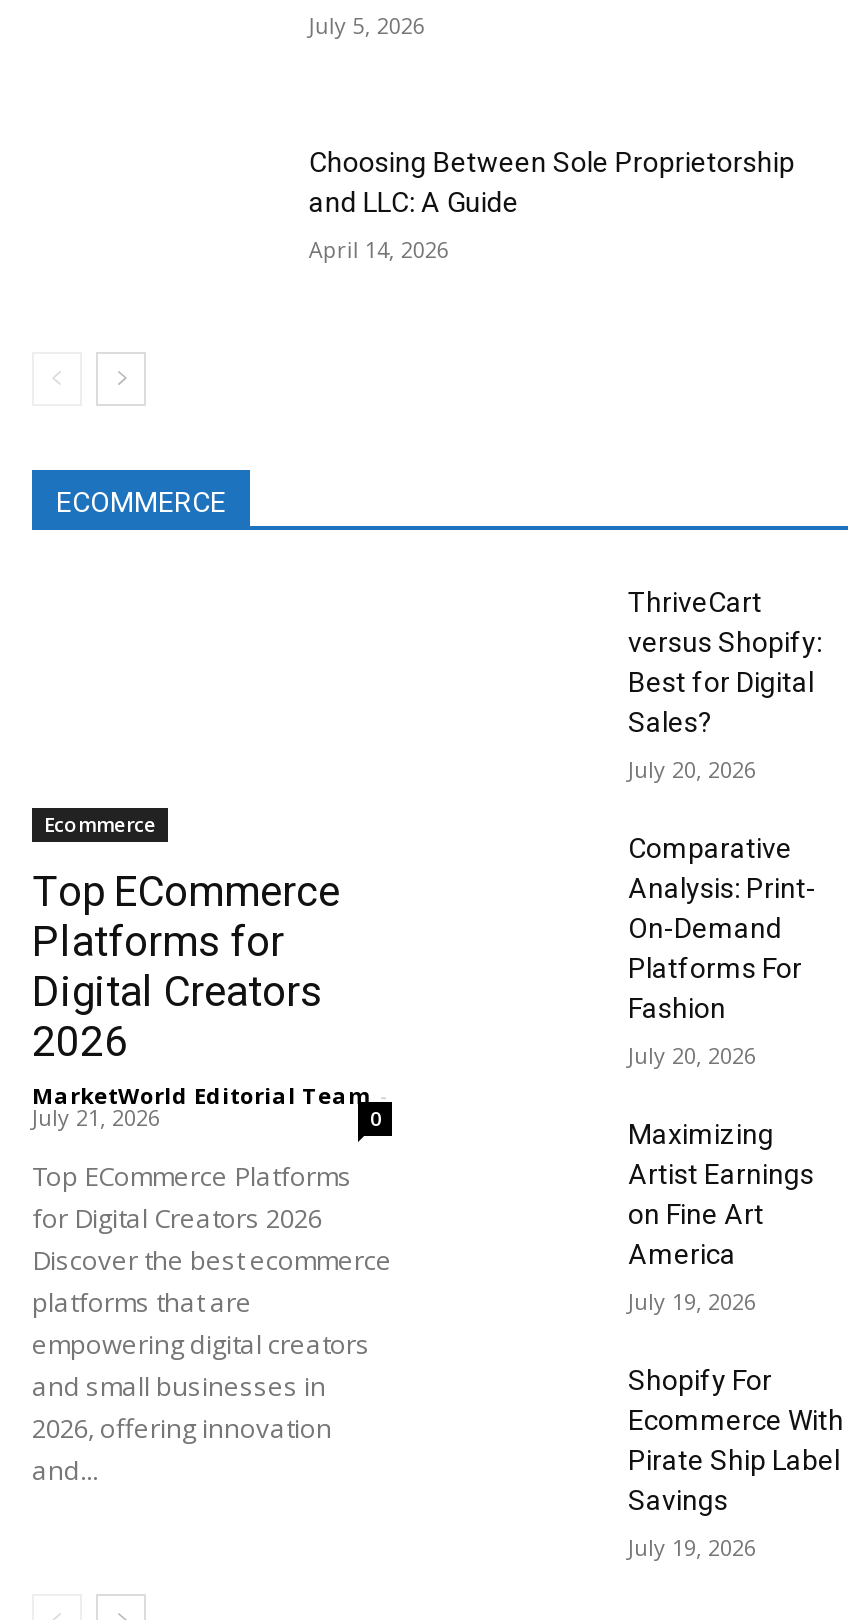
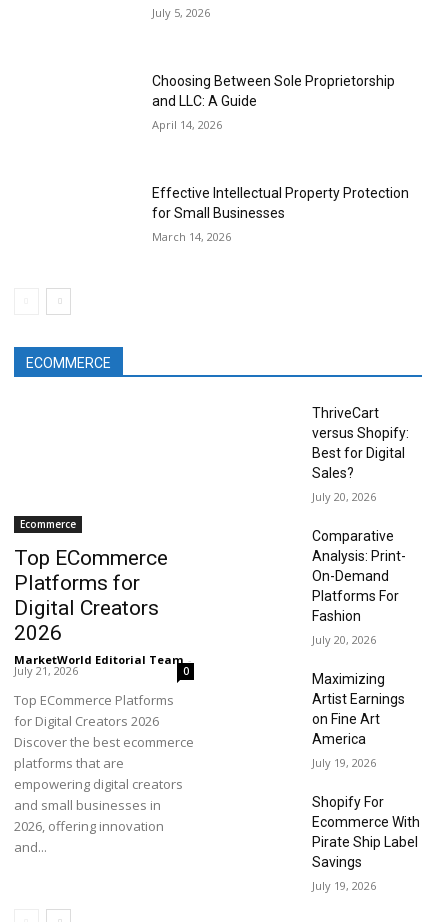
+ Effective Intellectual Property Protection
+ for Small Businesses
+ March 14, 2026
